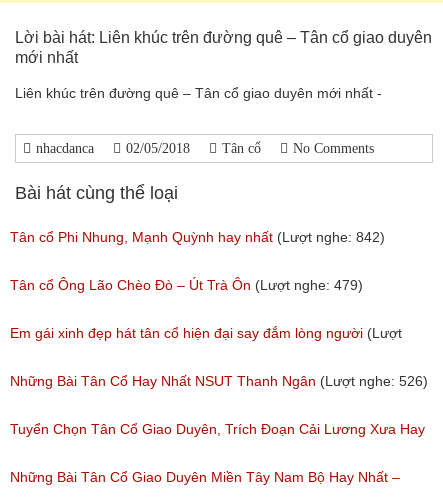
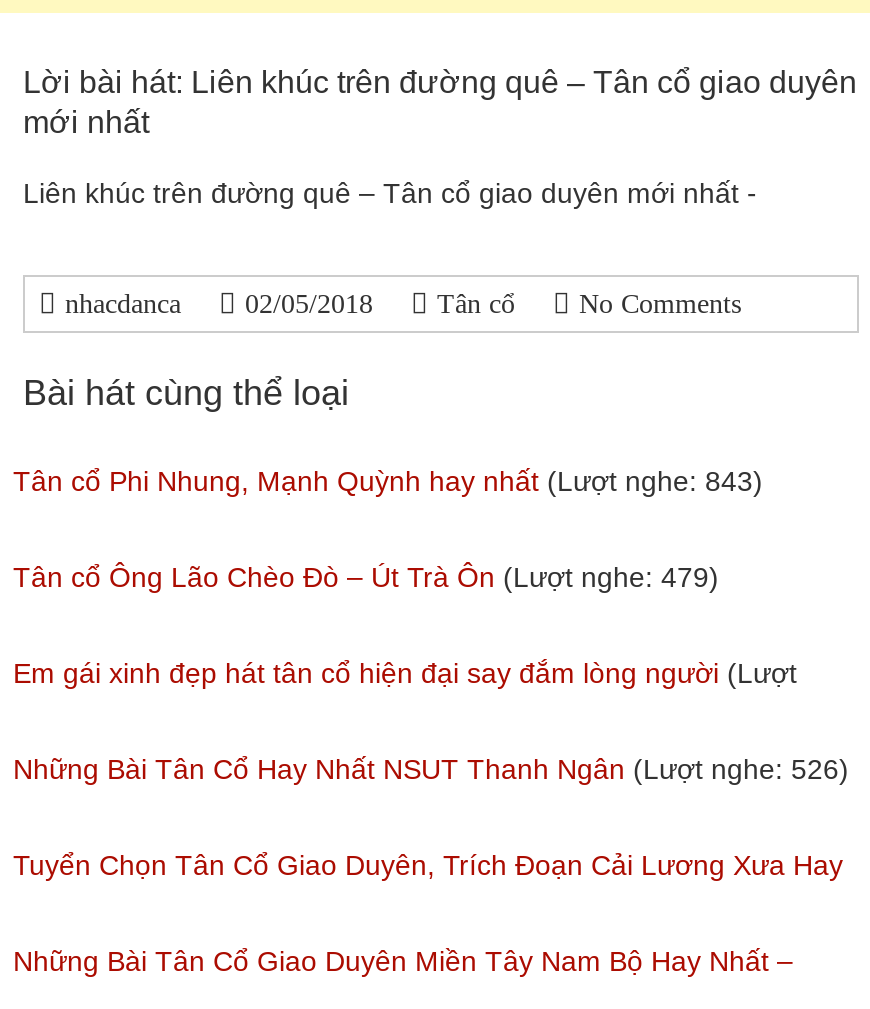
- Tân cổ Phi Nhung, Mạnh Quỳnh hay nhất (Lượt nghe: 842)
+ Tân cổ Phi Nhung, Mạnh Quỳnh hay nhất (Lượt nghe: 843)
